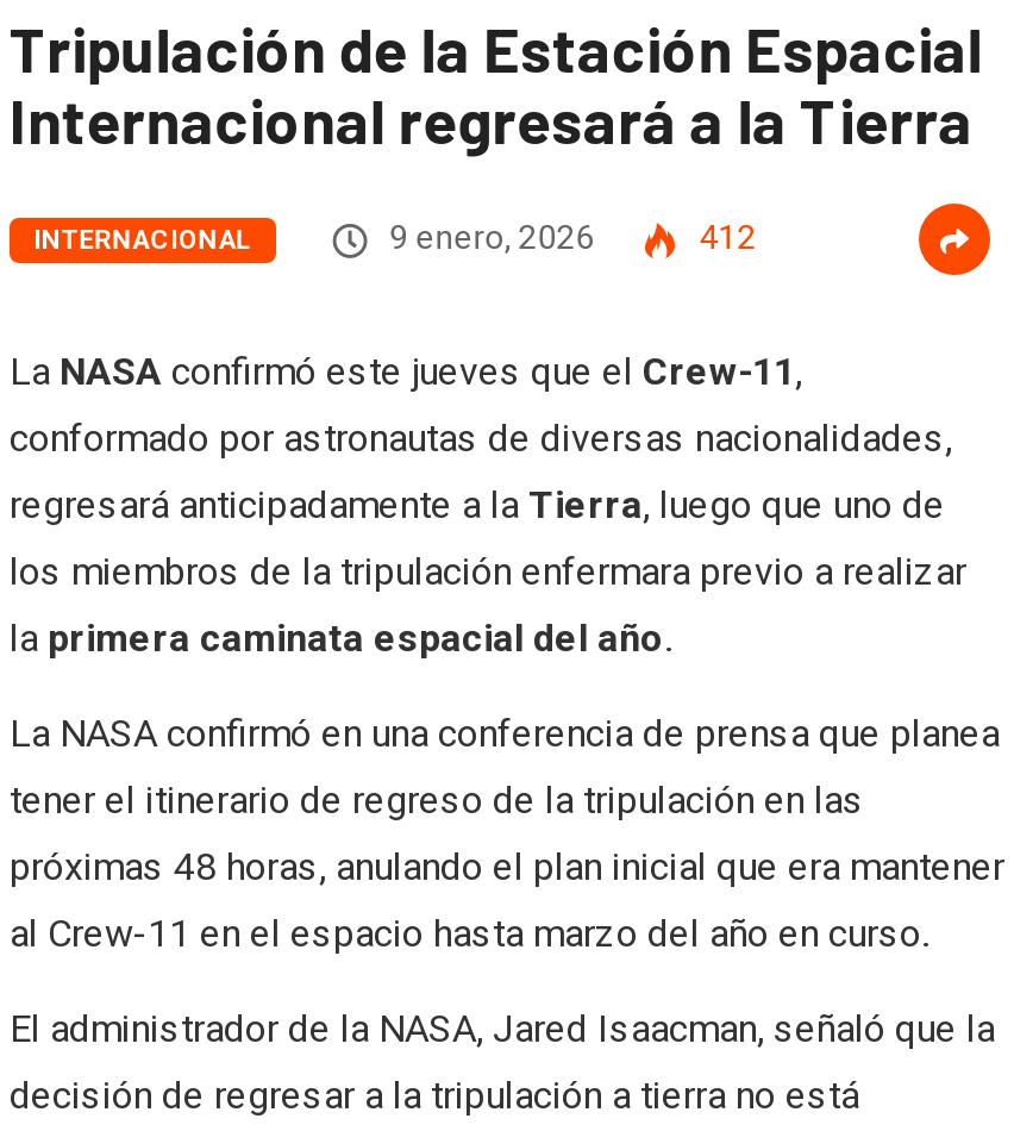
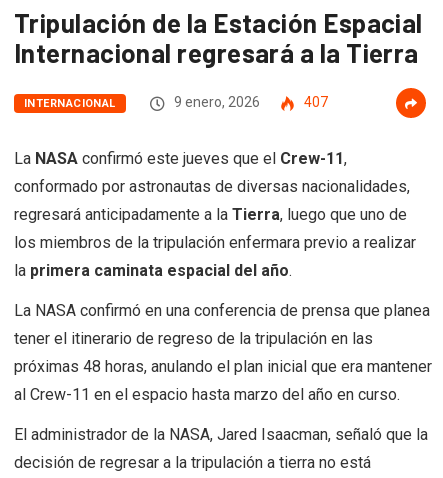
- 412
+ 407
